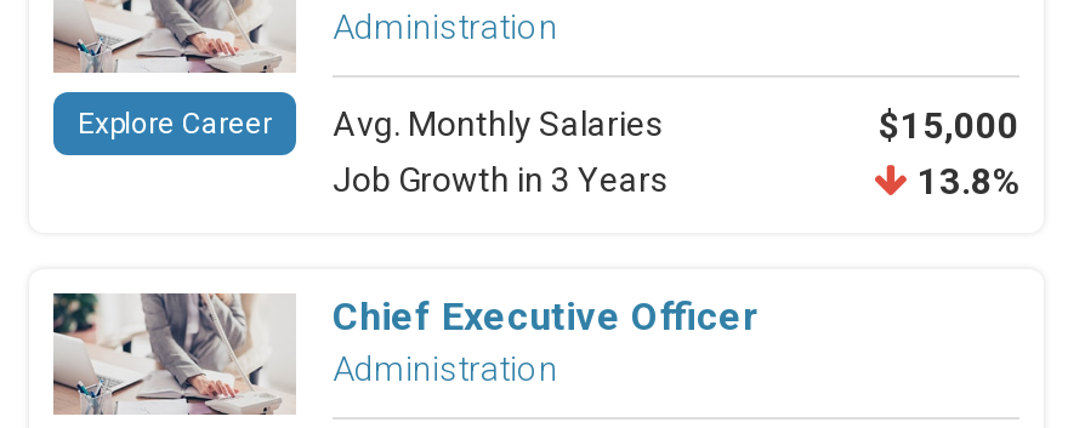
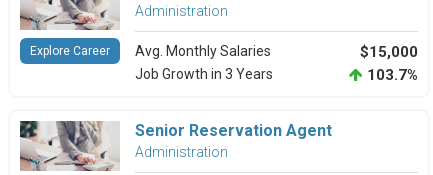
- 13.8%
+ 103.7%

- Chief Executive Officer
+ Senior Reservation Agent
